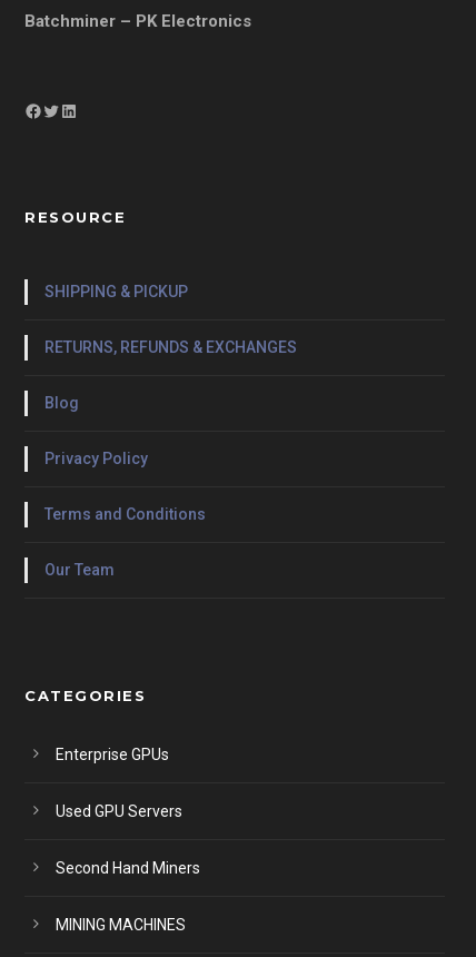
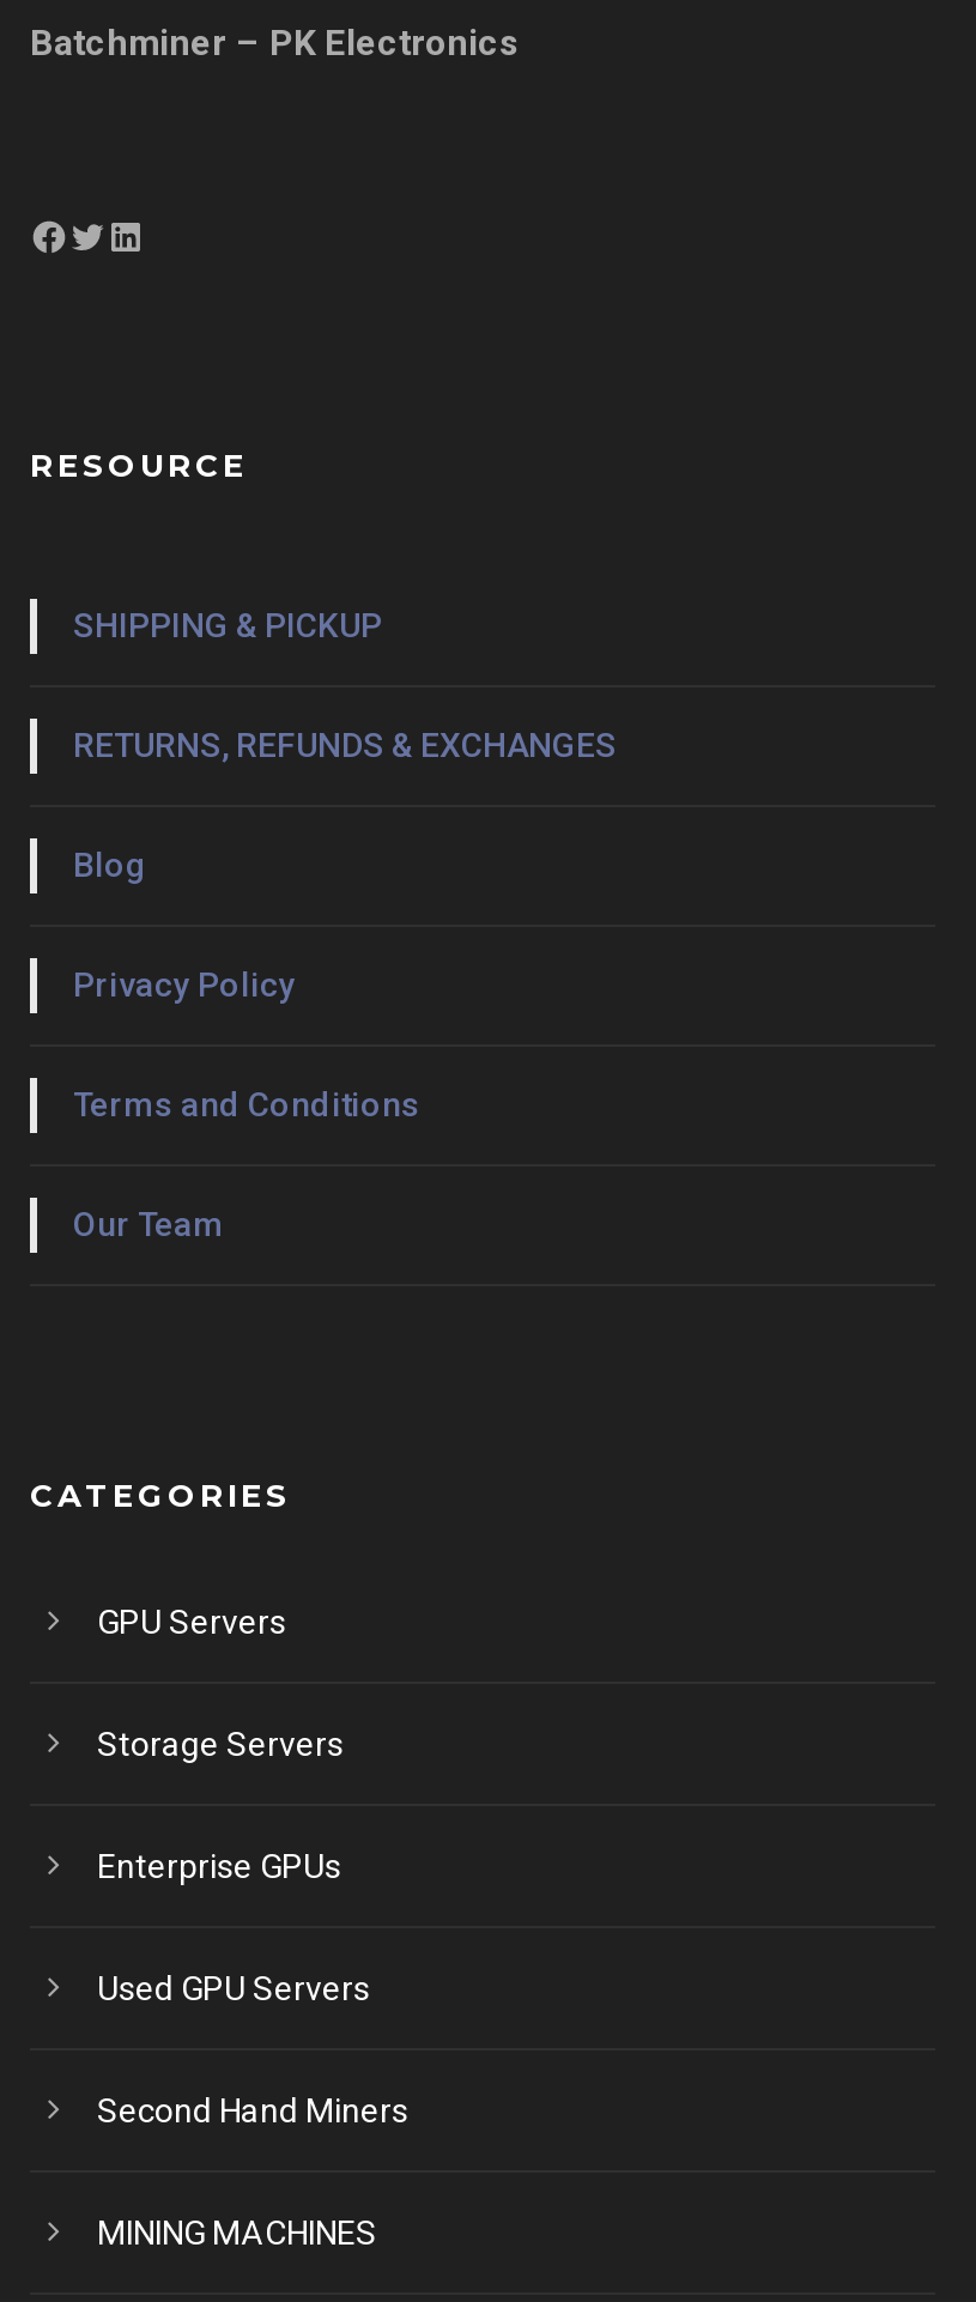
+ GPU Servers
+ Storage Servers
